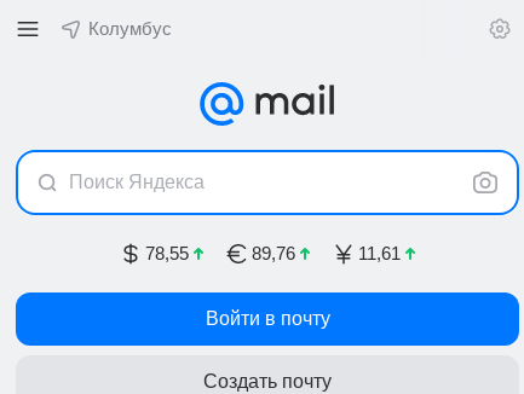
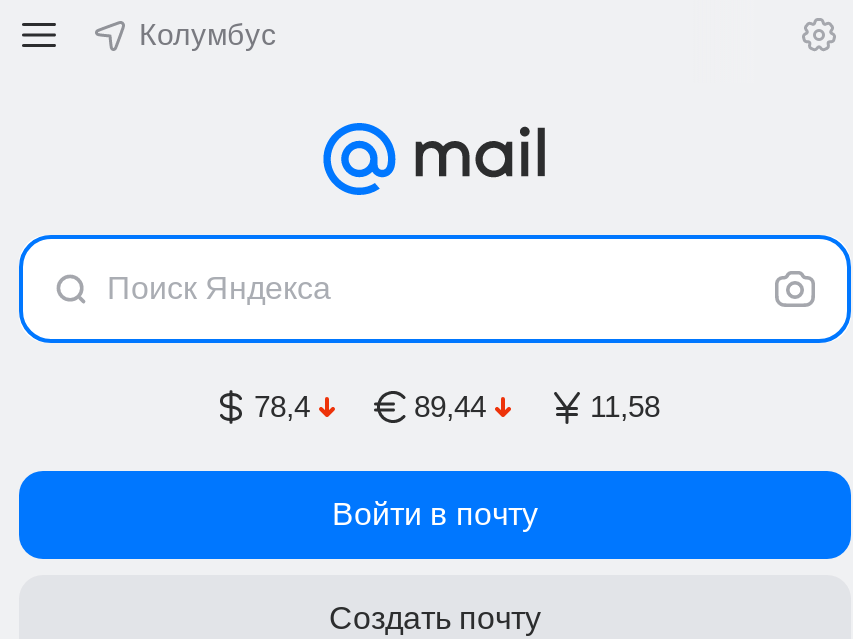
- 78,55
+ 78,4

- 89,76
+ 89,44

- 11,61
+ 11,58
